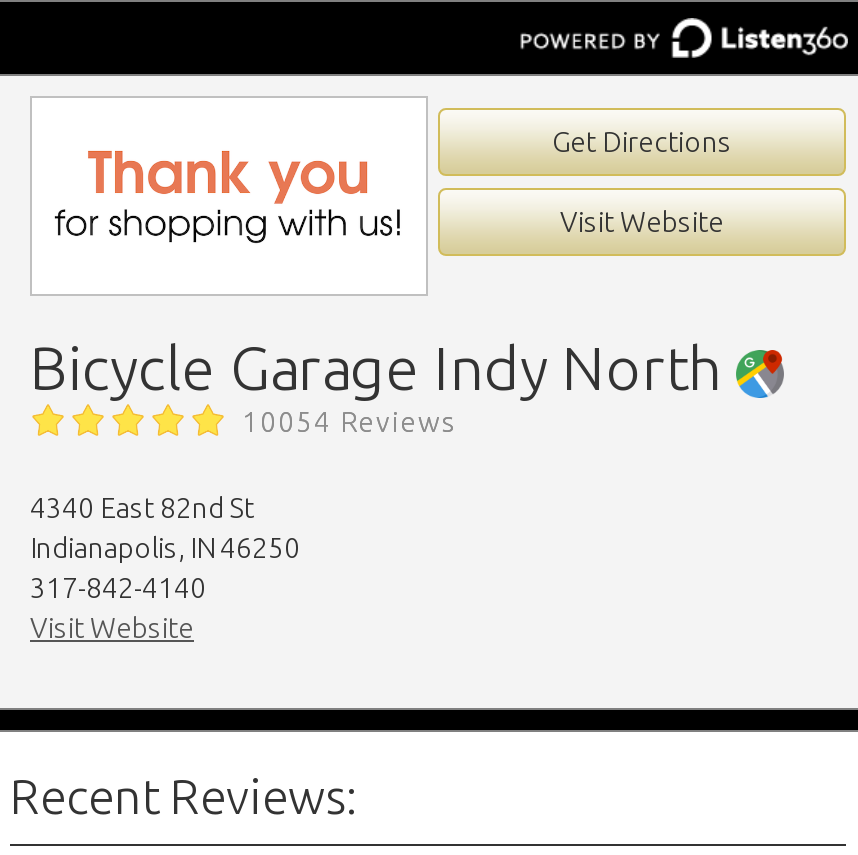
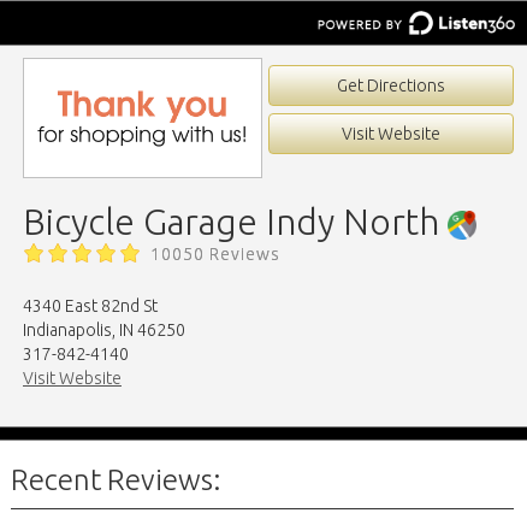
- 10054 Reviews
+ 10050 Reviews
